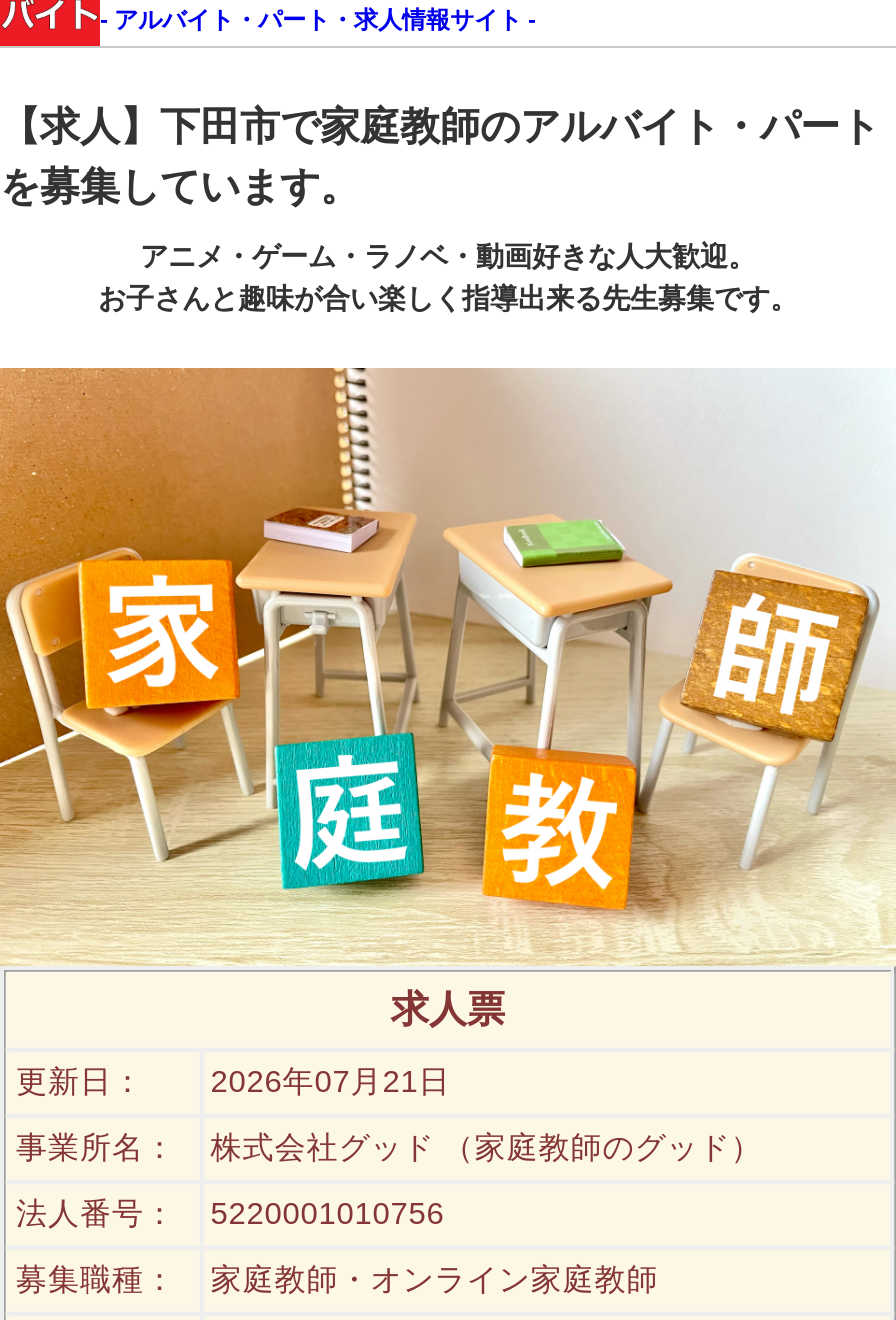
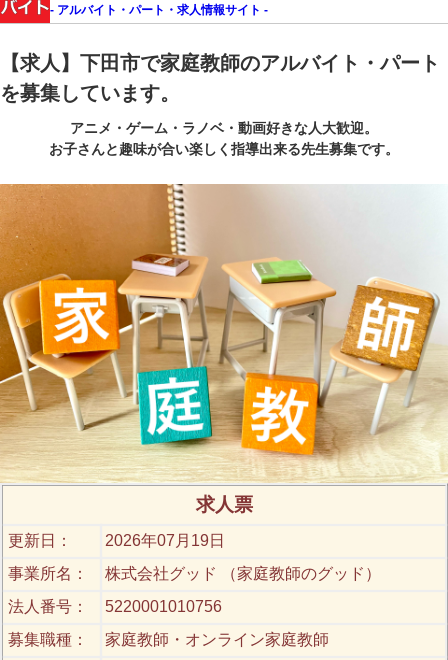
- 更新日： 2026年07月21日
+ 更新日： 2026年07月19日
